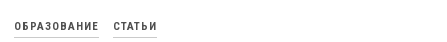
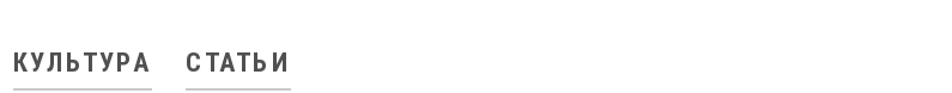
- ОБРАЗОВАНИЕ
+ КУЛЬТУРА
